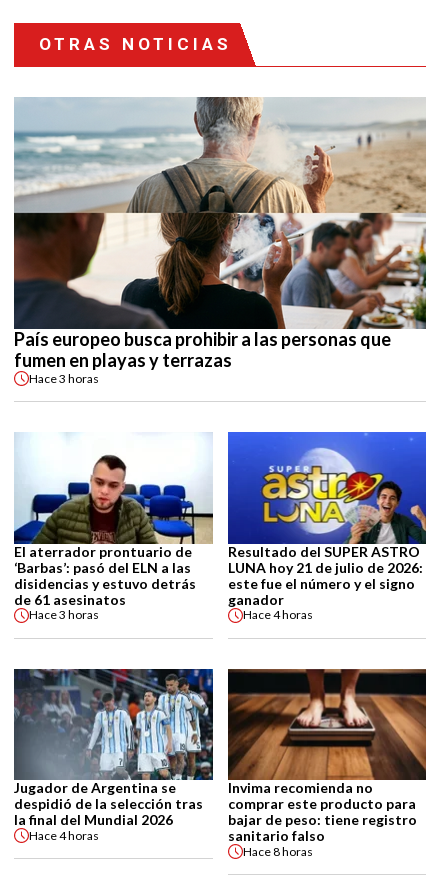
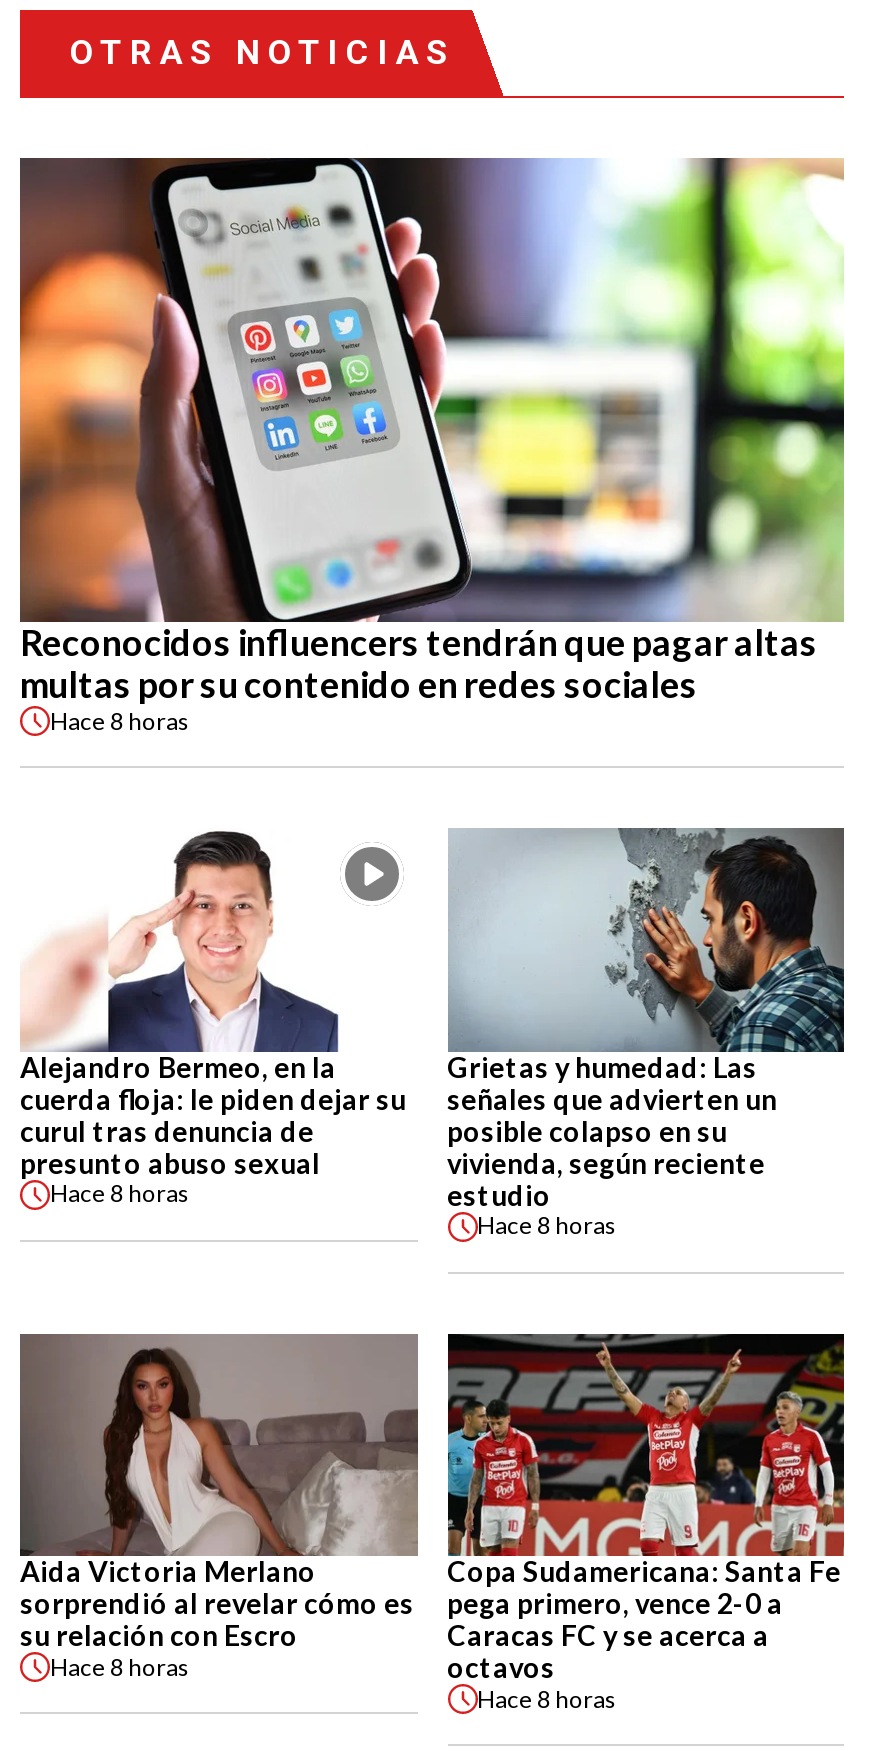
- [image]
- País europeo busca prohibir a las personas que
- fumen en playas y terrazas
- Hace 3 horas
+ [image]
+ Reconocidos influencers tendrán que pagar altas
+ multas por su contenido en redes sociales
+ Hace 8 horas

- [image]
- El aterrador prontuario de
- ‘Barbas’: pasó del ELN a las
- disidencias y estuvo detrás
- de 61 asesinatos
- Hace 3 horas
+ [image]
+ Alejandro Bermeo, en la
+ cuerda floja: le piden dejar su
+ curul tras denuncia de
+ presunto abuso sexual
+ Hace 8 horas

- [image]
- Resultado del SUPER ASTRO
- LUNA hoy 21 de julio de 2026:
- este fue el número y el signo
- ganador
- Hace 4 horas
+ [image]
+ Grietas y humedad: Las
+ señales que advierten un
+ posible colapso en su
+ vivienda, según reciente
+ estudio
+ Hace 8 horas

- [image]
- Jugador de Argentina se
- despidió de la selección tras
- la final del Mundial 2026
- Hace 4 horas
+ [image]
+ Aida Victoria Merlano
+ sorprendió al revelar cómo es
+ su relación con Escro
+ Hace 8 horas

- [image]
- Invima recomienda no
- comprar este producto para
- bajar de peso: tiene registro
- sanitario falso
+ [image]
+ Copa Sudamericana: Santa Fe
+ pega primero, vence 2-0 a
+ Caracas FC y se acerca a
+ octavos
